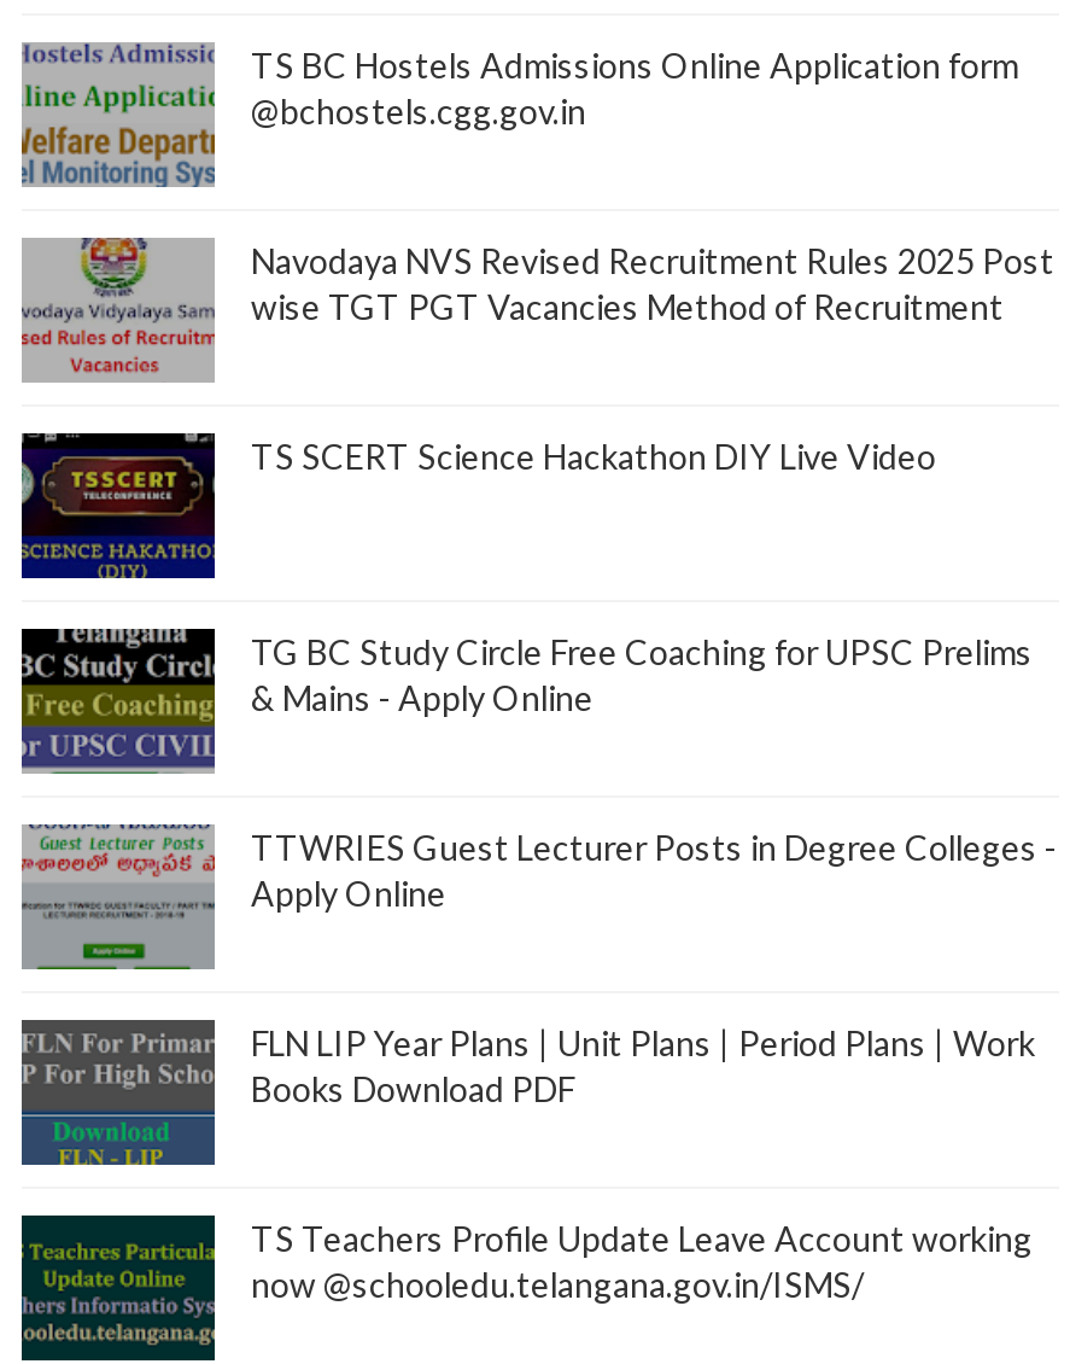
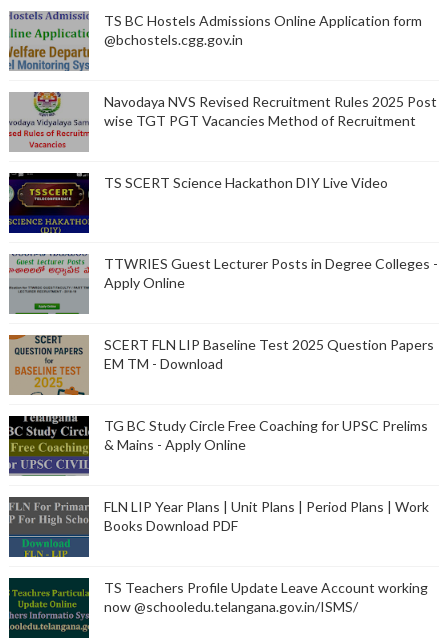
moved down: [image] | TG BC Study Circle Free Coaching for UPSC Prelims | & Mains - Apply Online

moved up: TTWRIES Guest Lecturer Posts in Degree Colleges - | Apply Online

+ [image]
+ SCERT FLN LIP Baseline Test 2025 Question Papers
+ EM TM - Download
